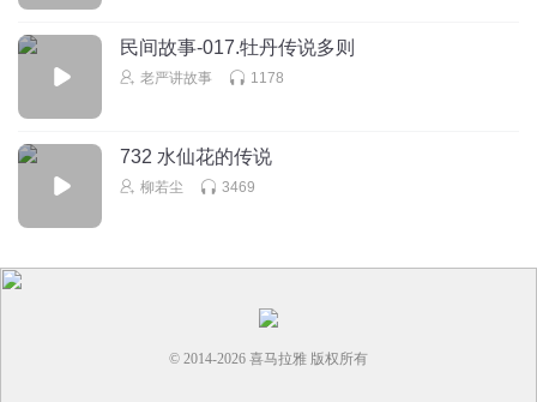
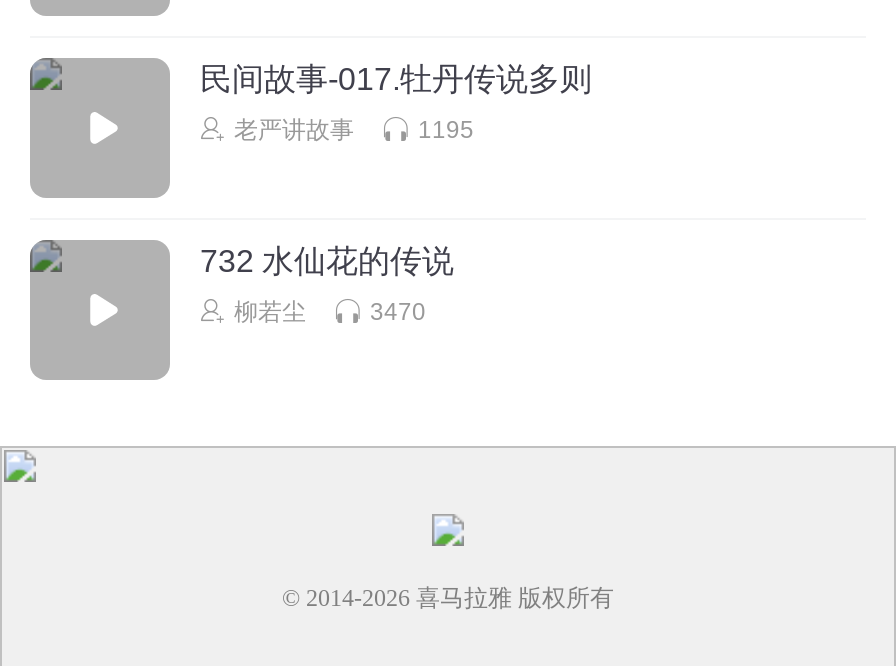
- 1178
+ 1195

- 3469
+ 3470
